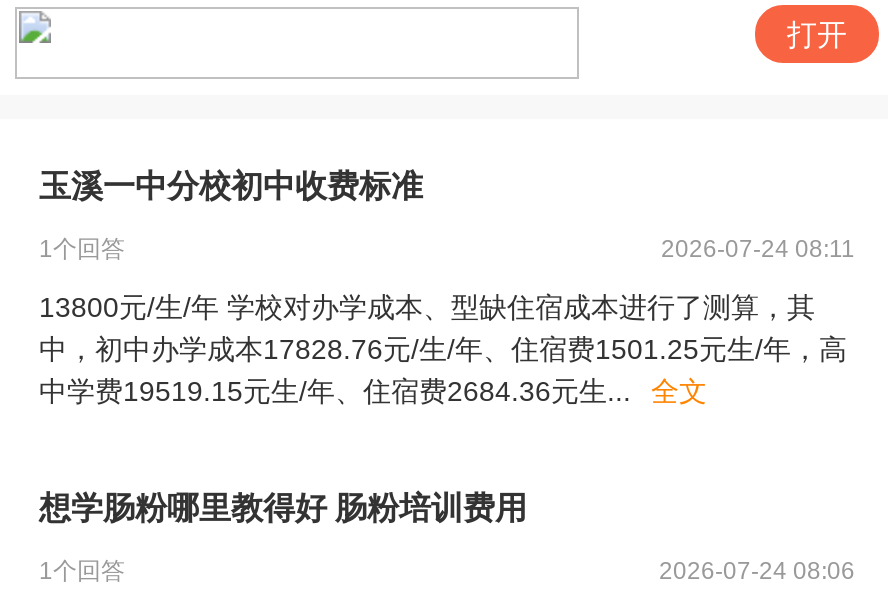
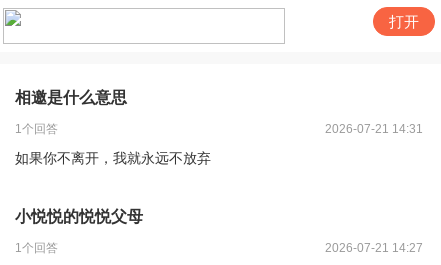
- 玉溪一中分校初中收费标准
+ 相邀是什么意思

- 2026-07-24 08:11
+ 2026-07-21 14:31

- 13800元/生/年 学校对办学成本、型缺住宿成本进行了测算，其
- 中，初中办学成本17828.76元/生/年、住宿费1501.25元生/年，高
- 中学费19519.15元生/年、住宿费2684.36元生...
- 全文
+ 如果你不离开，我就永远不放弃

- 想学肠粉哪里教得好 肠粉培训费用
+ 小悦悦的悦悦父母

- 2026-07-24 08:06
+ 2026-07-21 14:27
